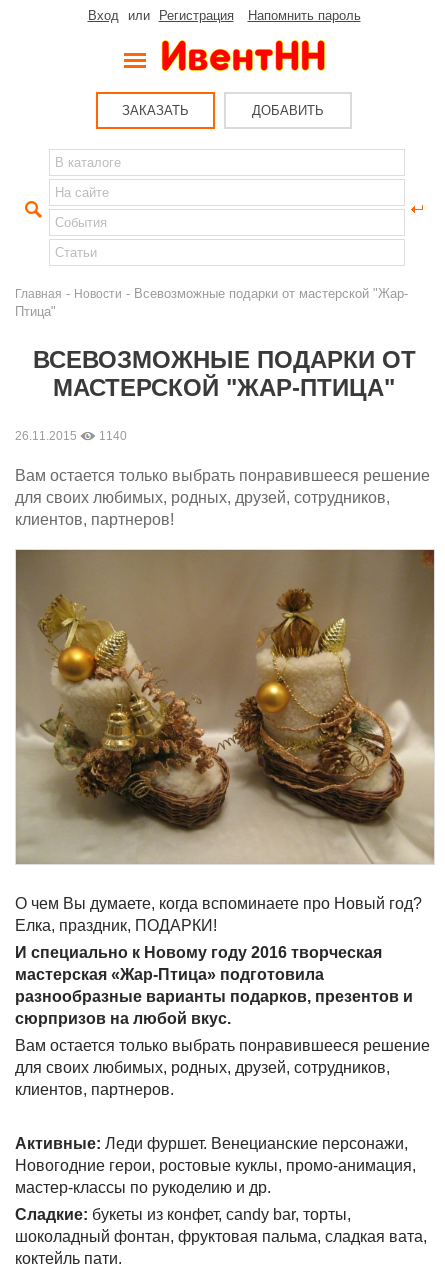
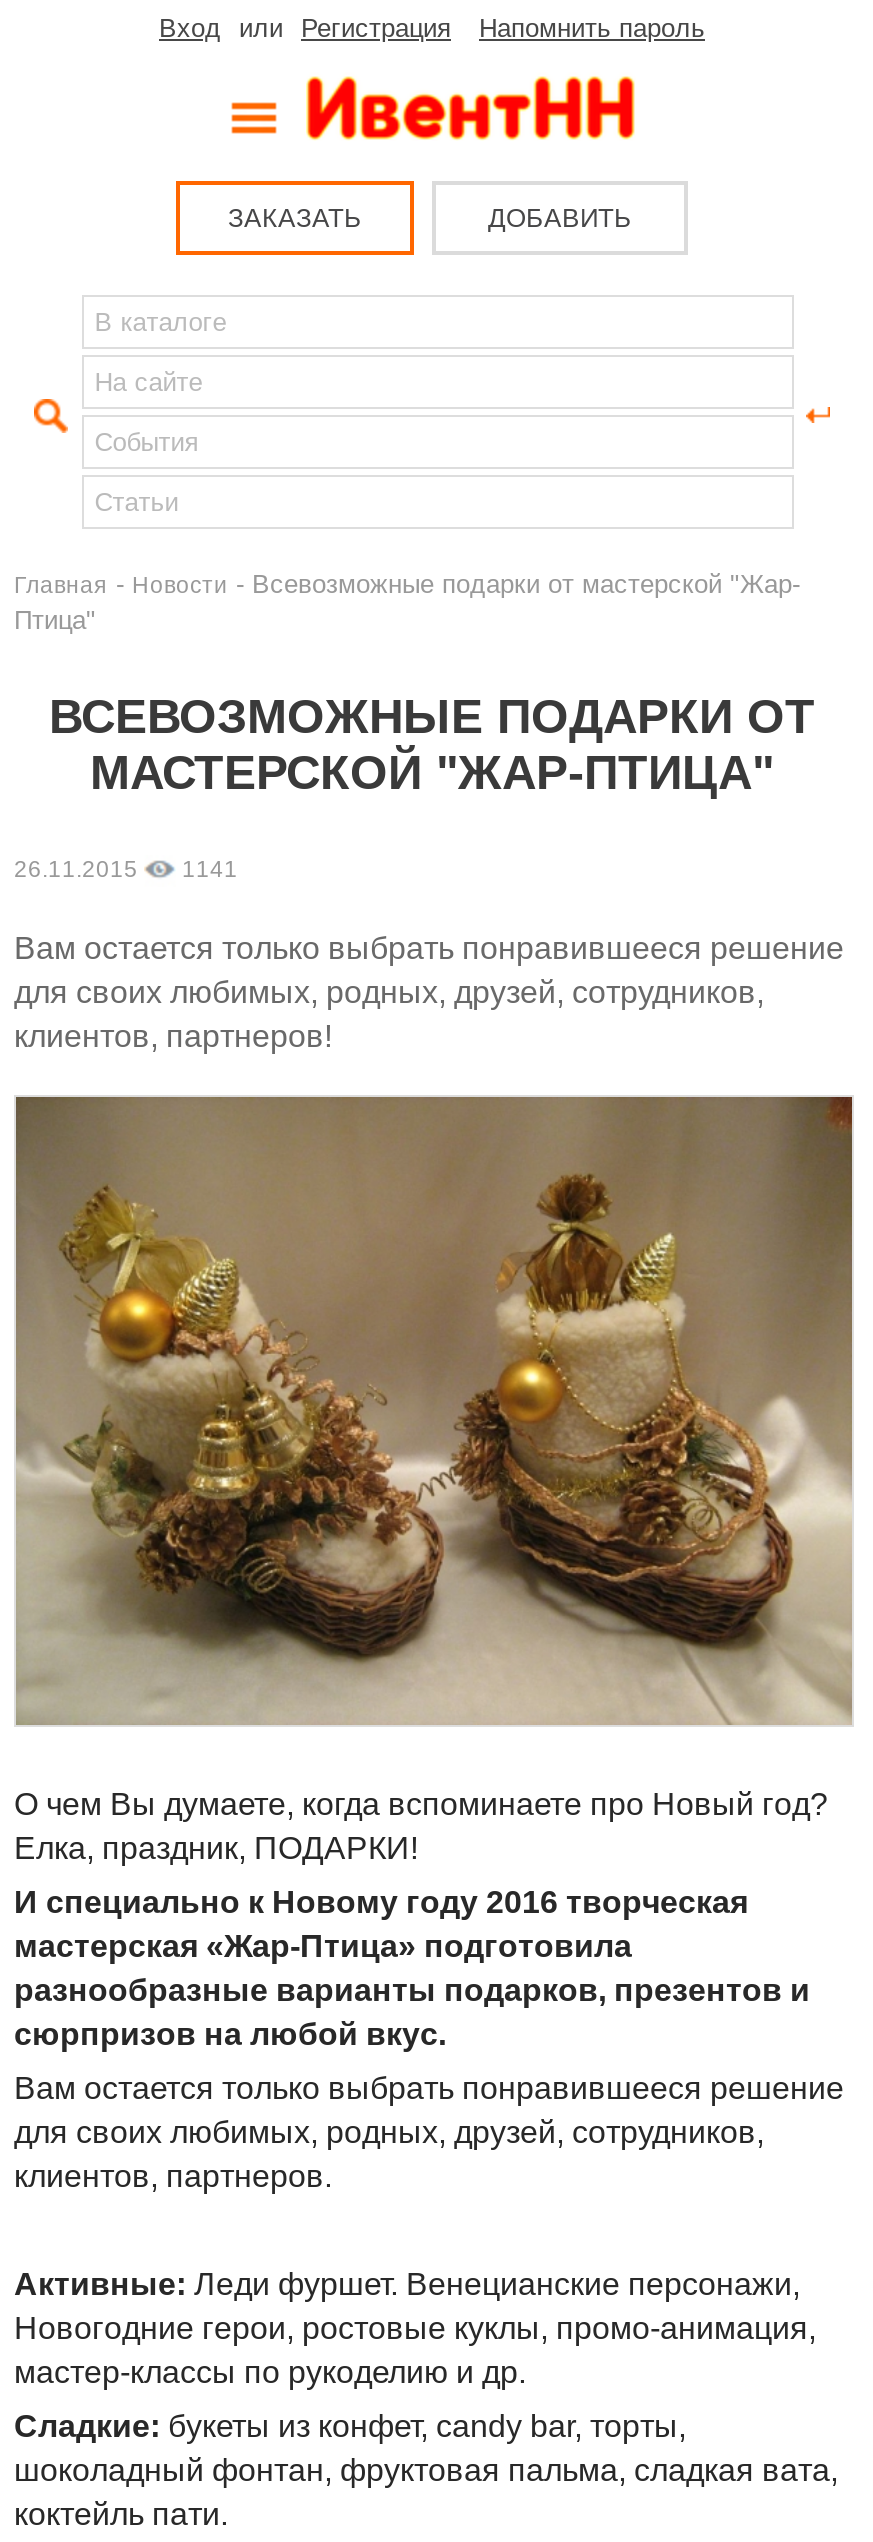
- 26.11.2015 1140
+ 26.11.2015 1141
